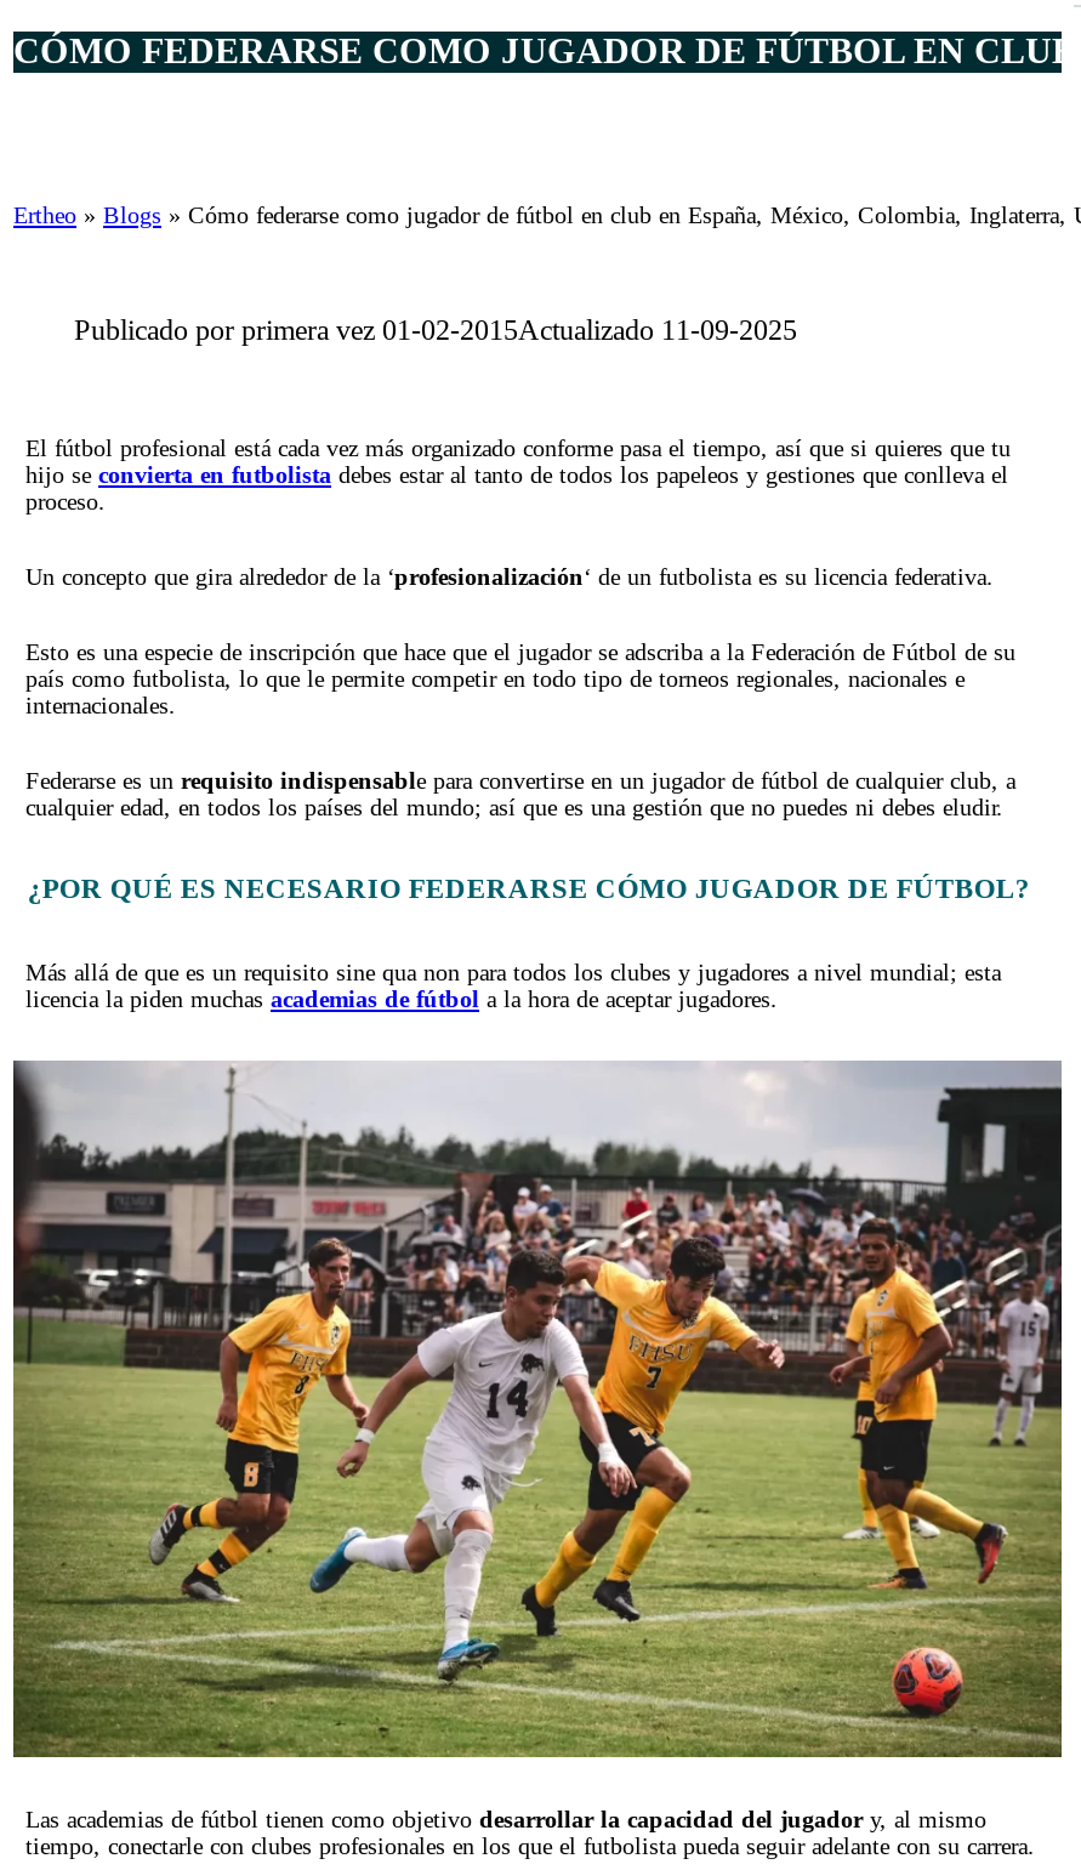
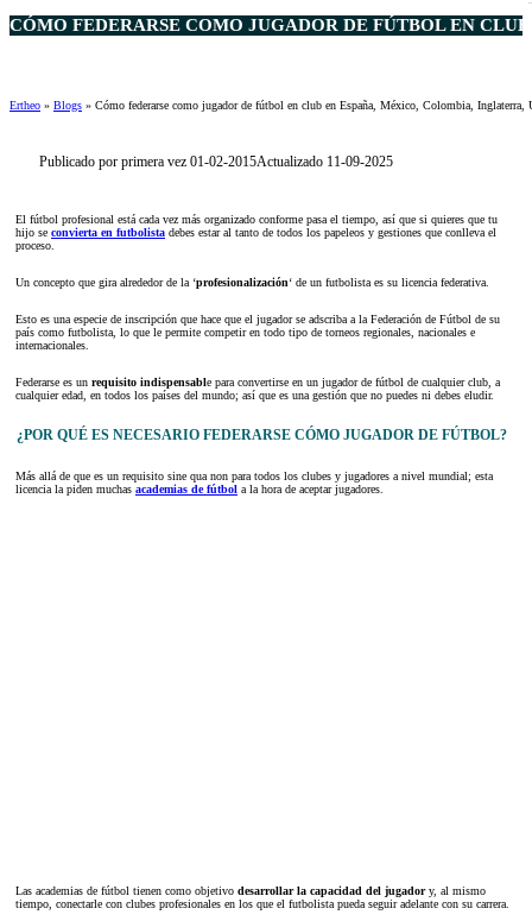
- [image]
